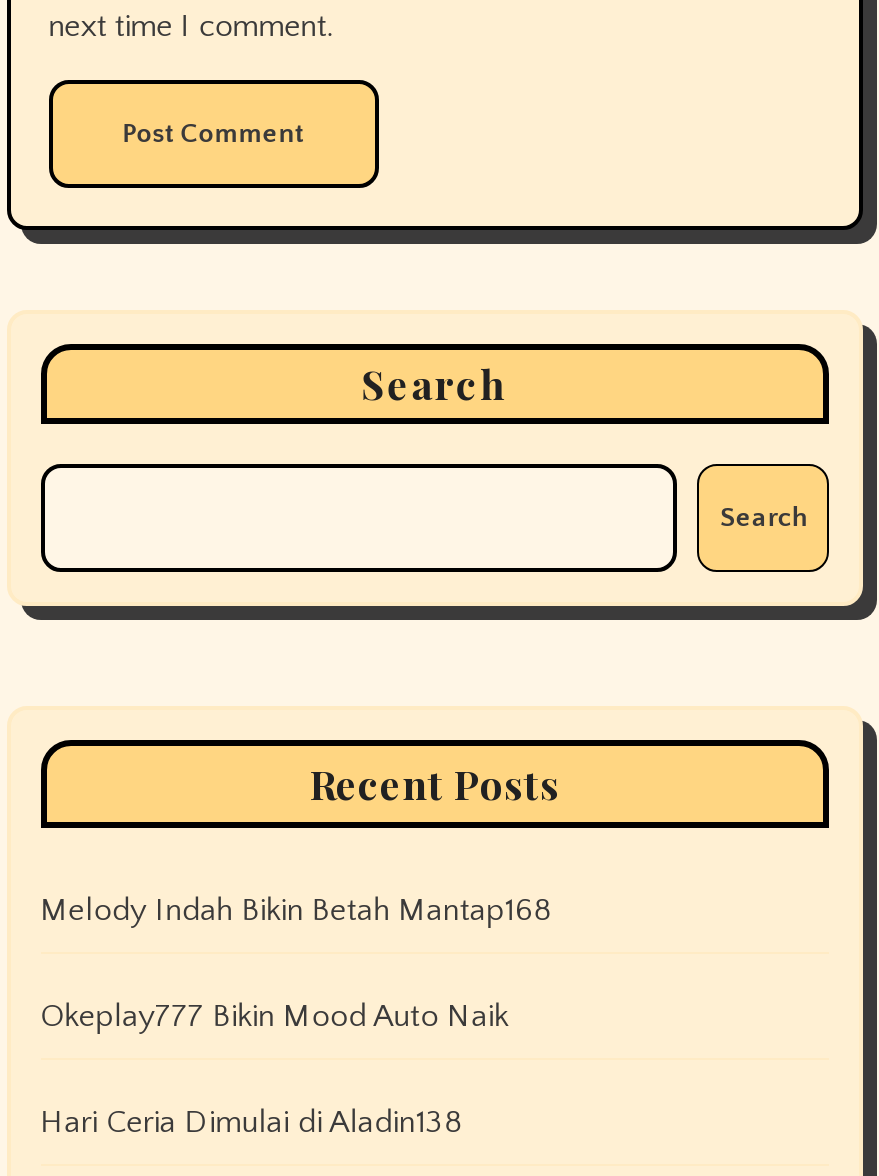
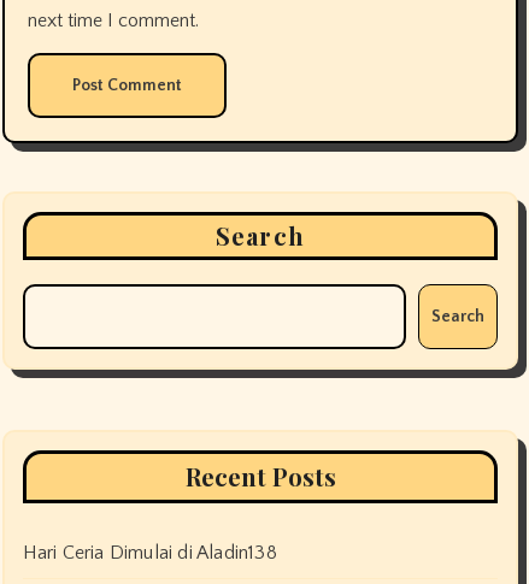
- Melody Indah Bikin Betah Mantap168
- Okeplay777 Bikin Mood Auto Naik
